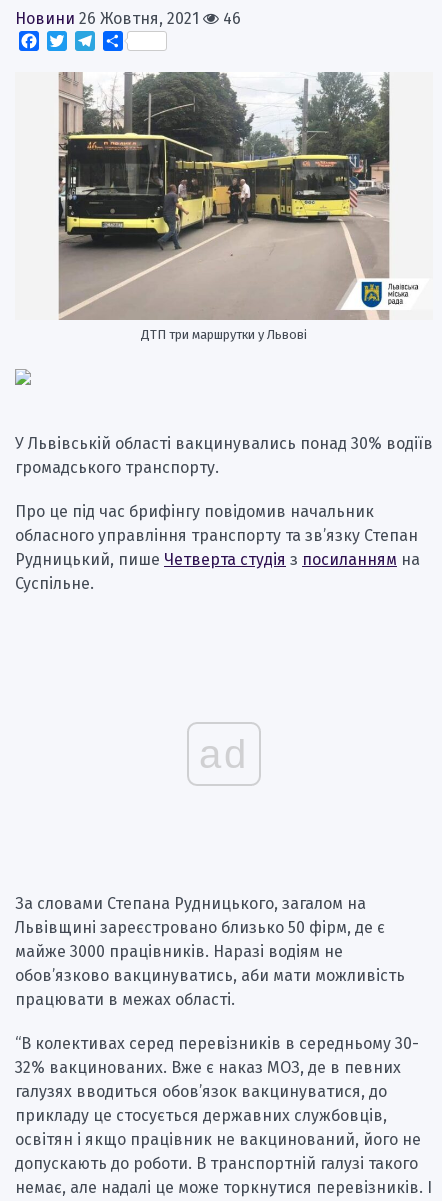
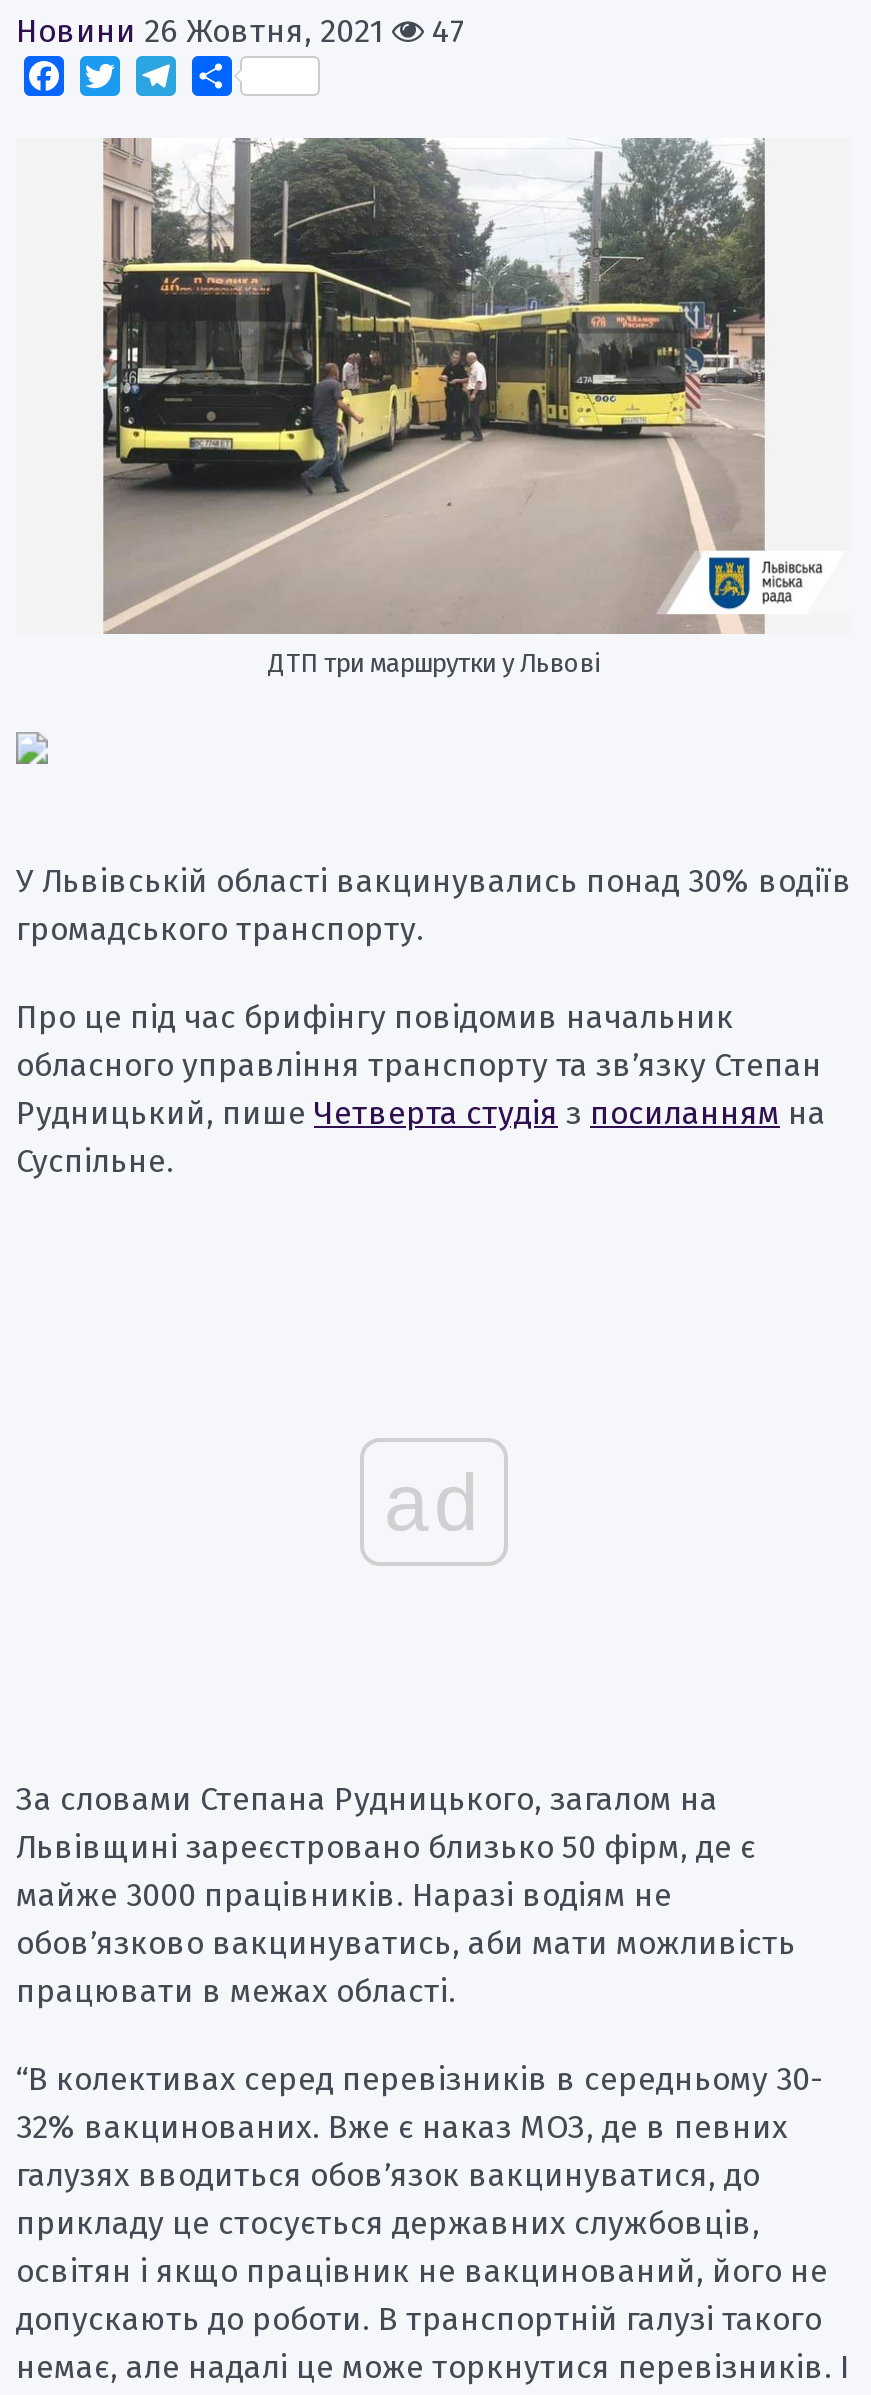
- Новини 26 Жовтня, 2021 46
+ Новини 26 Жовтня, 2021 47
